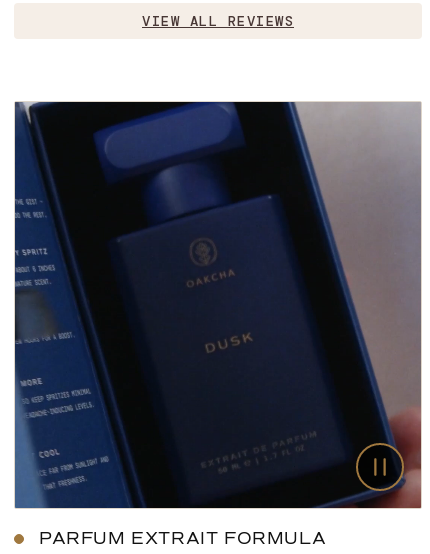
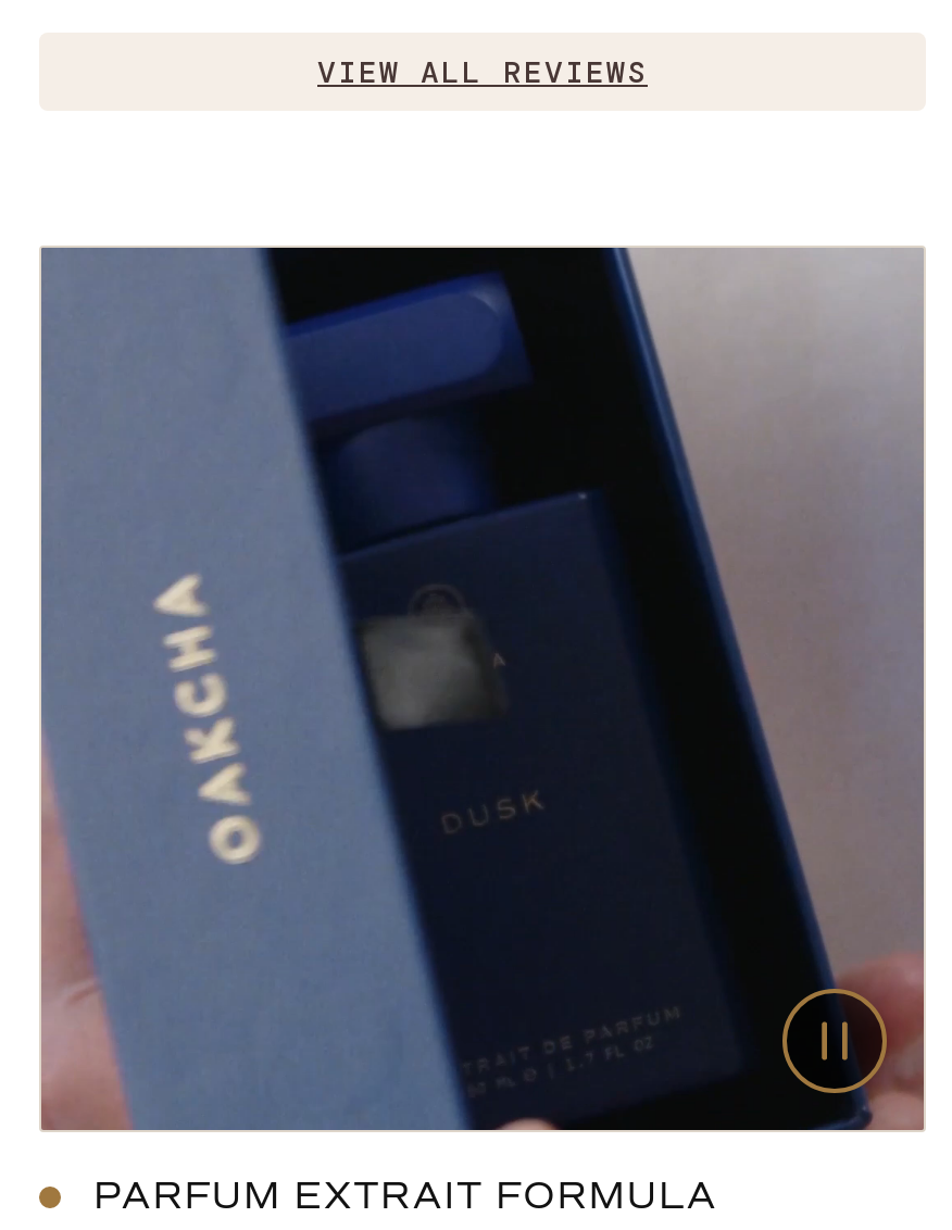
- [image]
+ [image]
